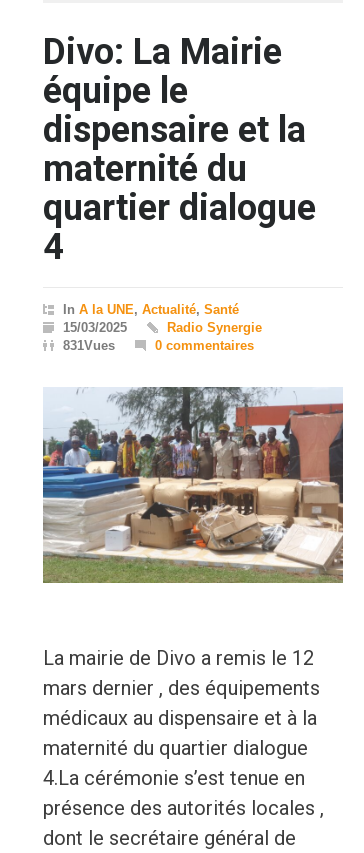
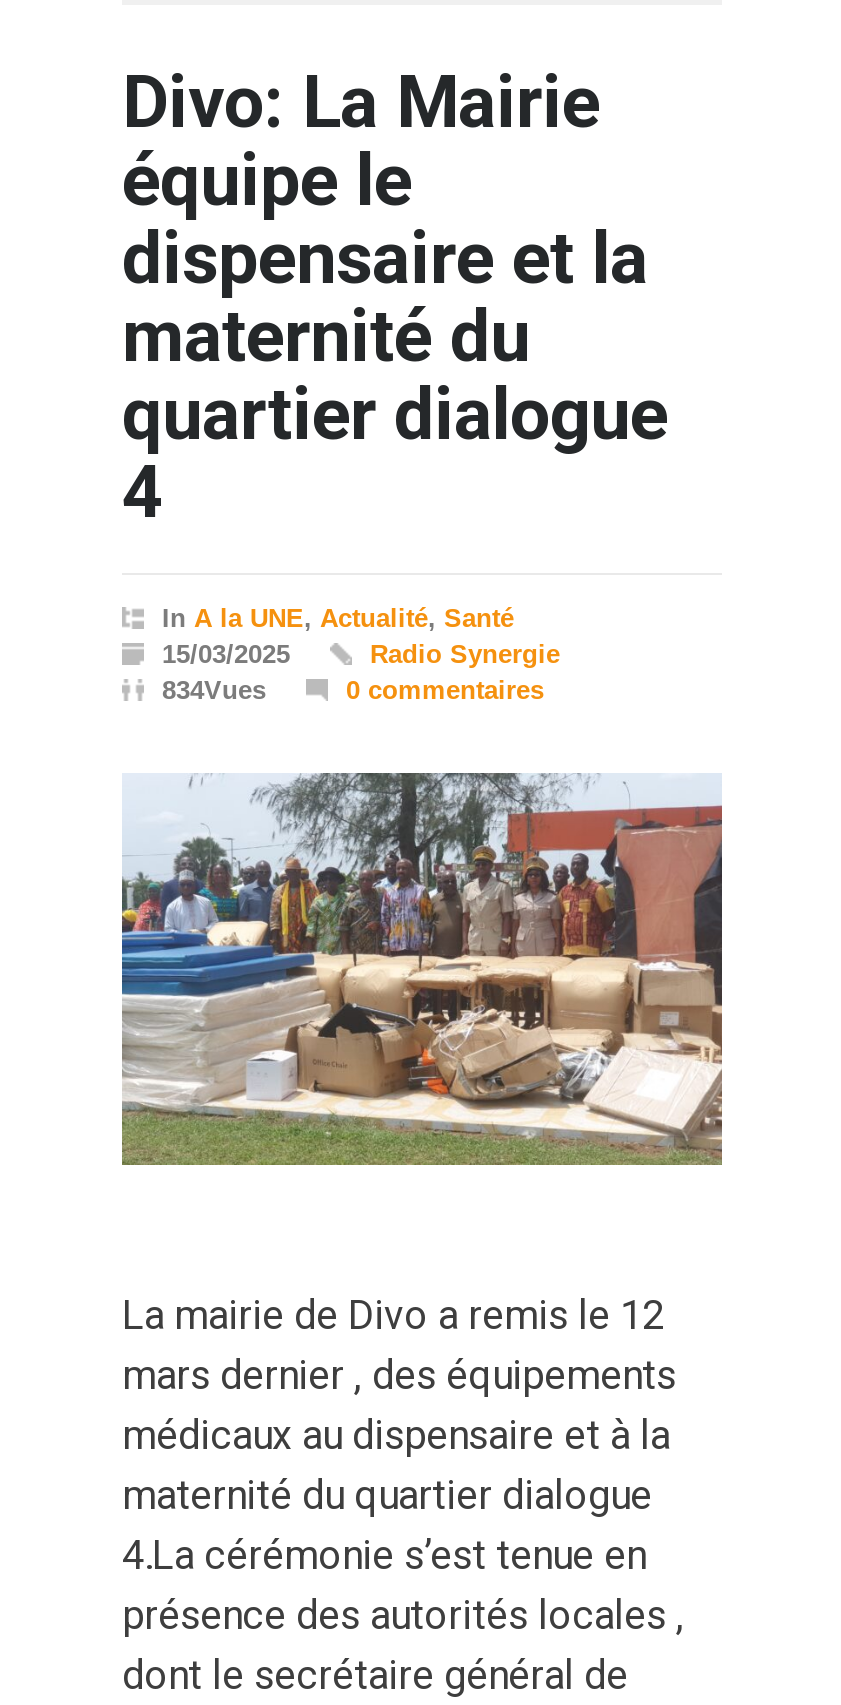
- 831Vues
+ 834Vues
